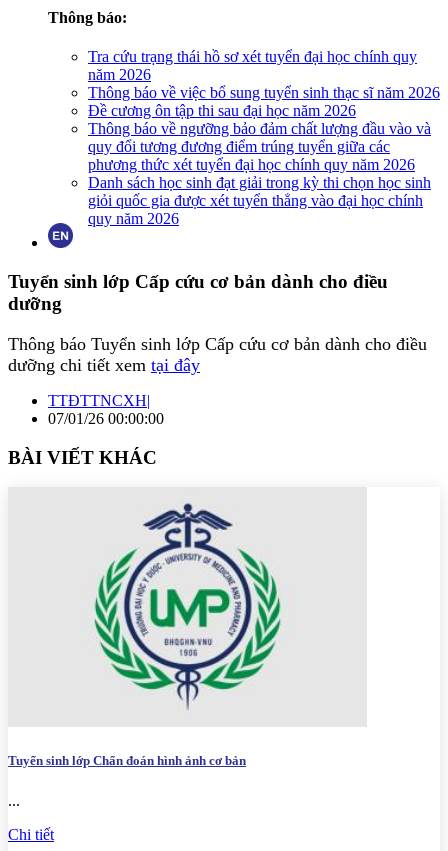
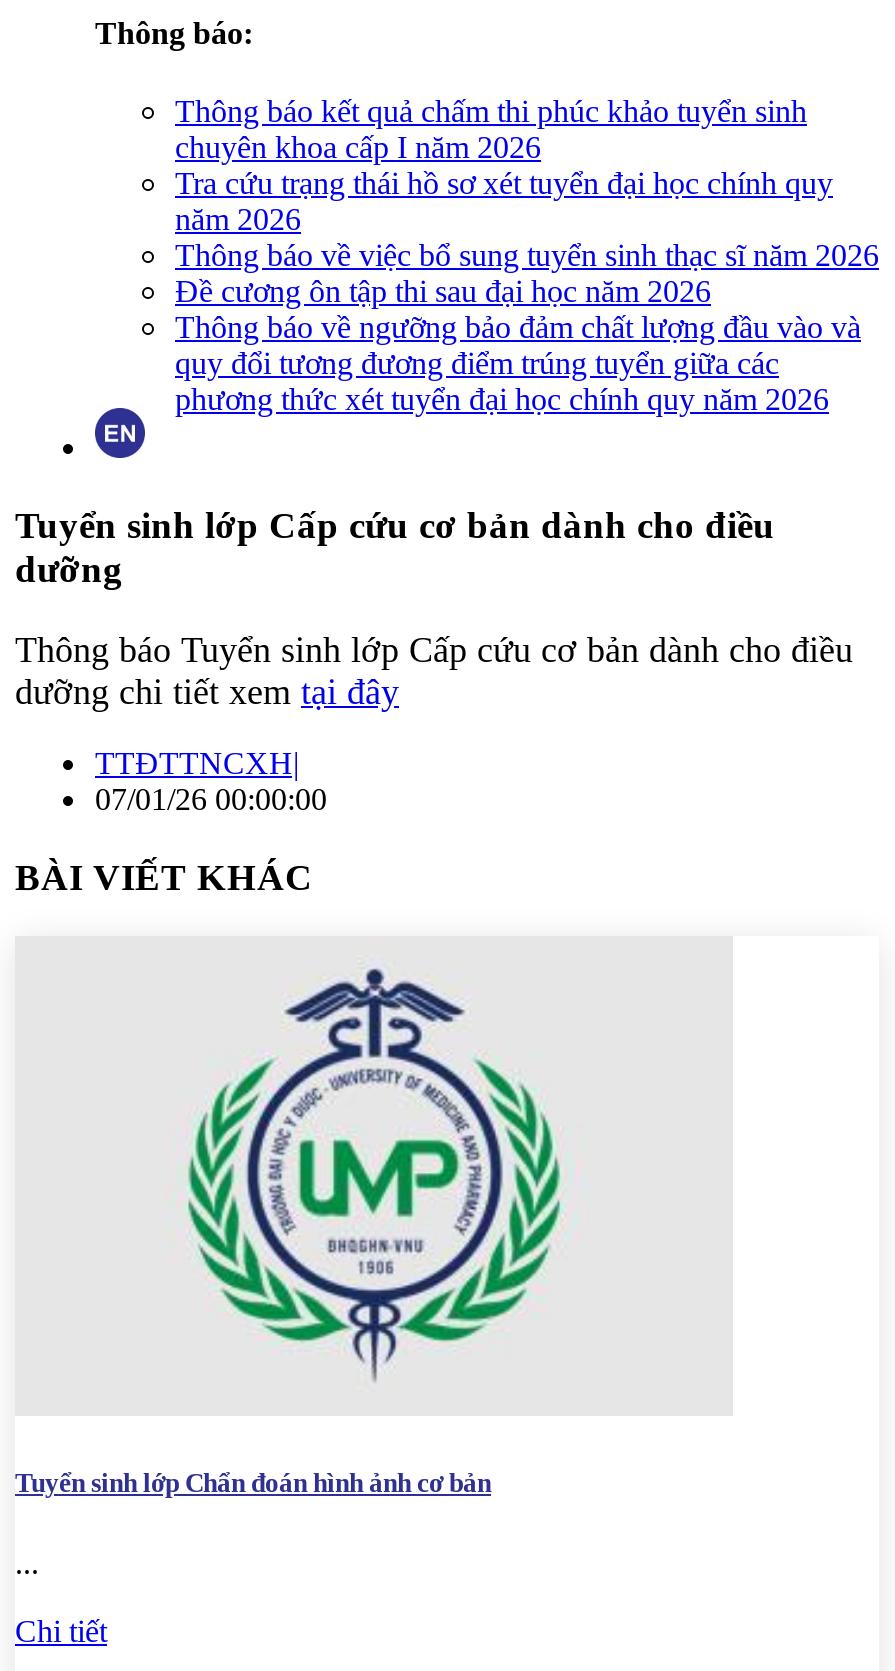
+ Thông báo kết quả chấm thi phúc khảo tuyển sinh
+ chuyên khoa cấp I năm 2026

moved down: Tra cứu trạng thái hồ sơ xét tuyển đại học chính quy | năm 2026 | Thông báo về việc bổ sung tuyển sinh thạc sĩ năm 2026 | Đề cương ôn tập thi sau đại học năm 2026 | Thông báo về ngưỡng bảo đảm chất lượng đầu vào và | quy đổi tương đương điểm trúng tuyển giữa các | phương thức xét tuyển đại học chính quy năm 2026

- Danh sách học sinh đạt giải trong kỳ thi chọn học sinh
- giỏi quốc gia được xét tuyển thẳng vào đại học chính
- quy năm 2026
